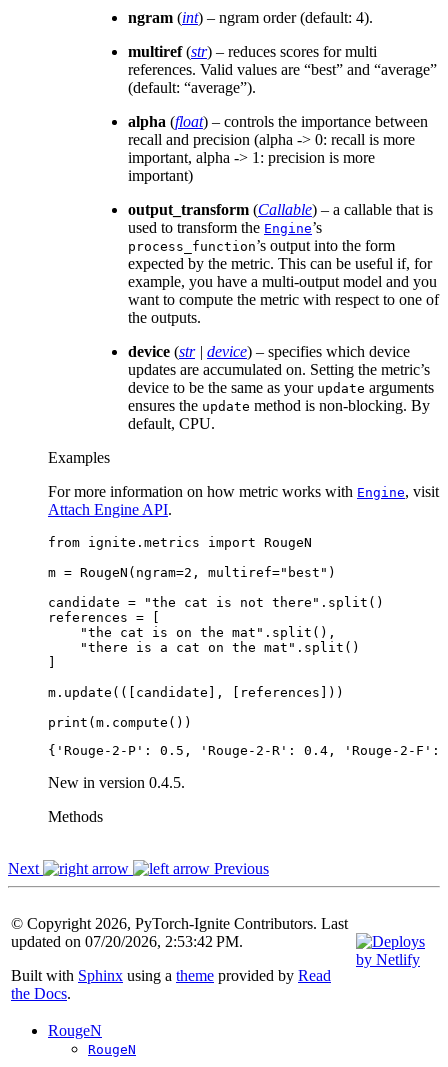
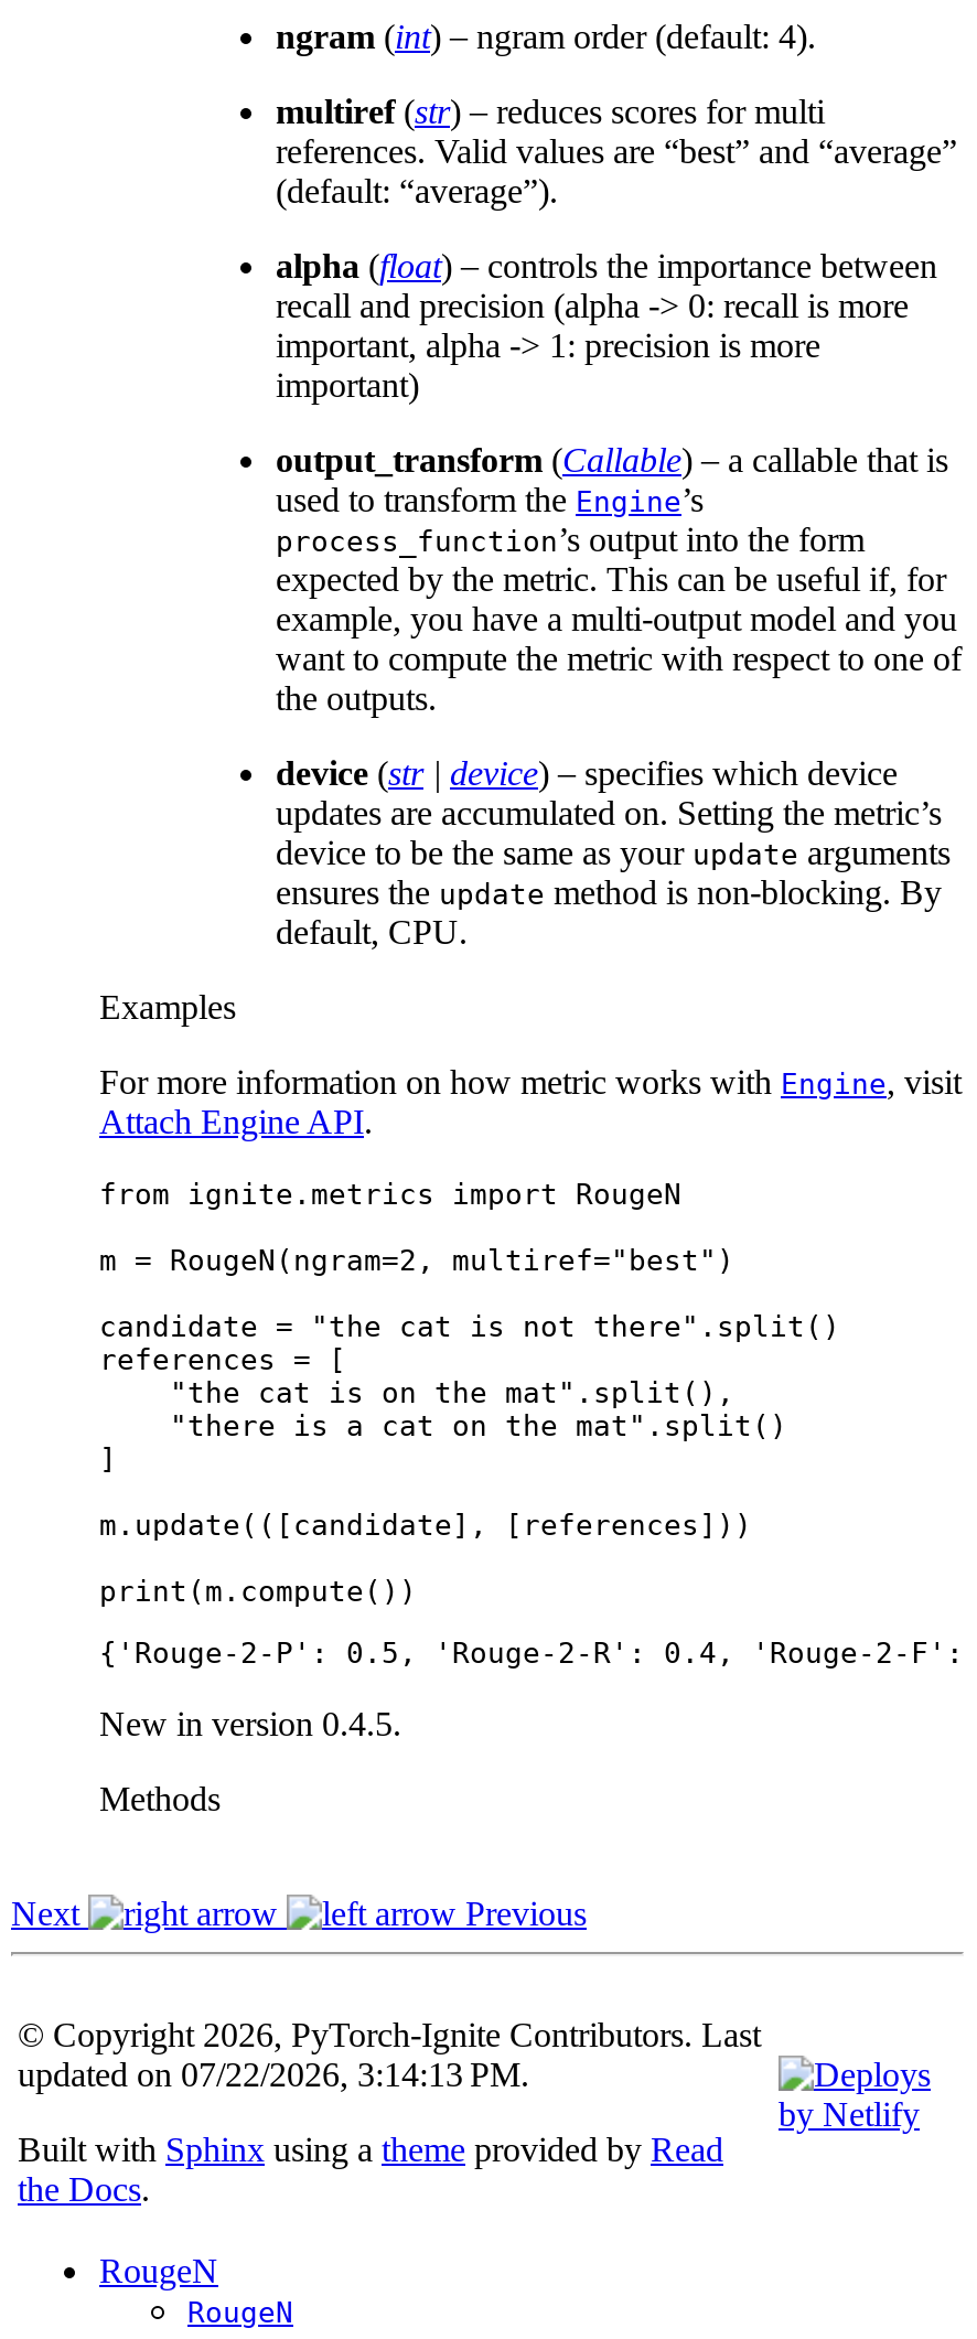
- updated on 07/20/2026, 2:53:42 PM.
+ updated on 07/22/2026, 3:14:13 PM.
